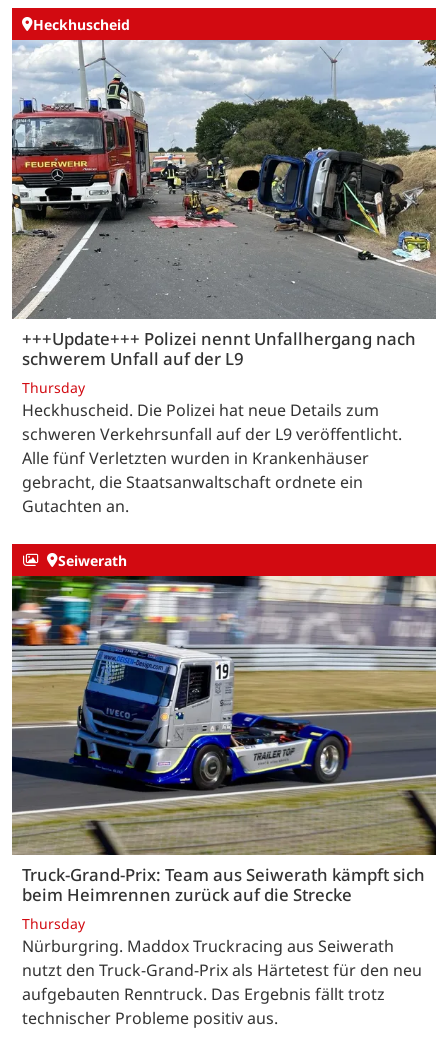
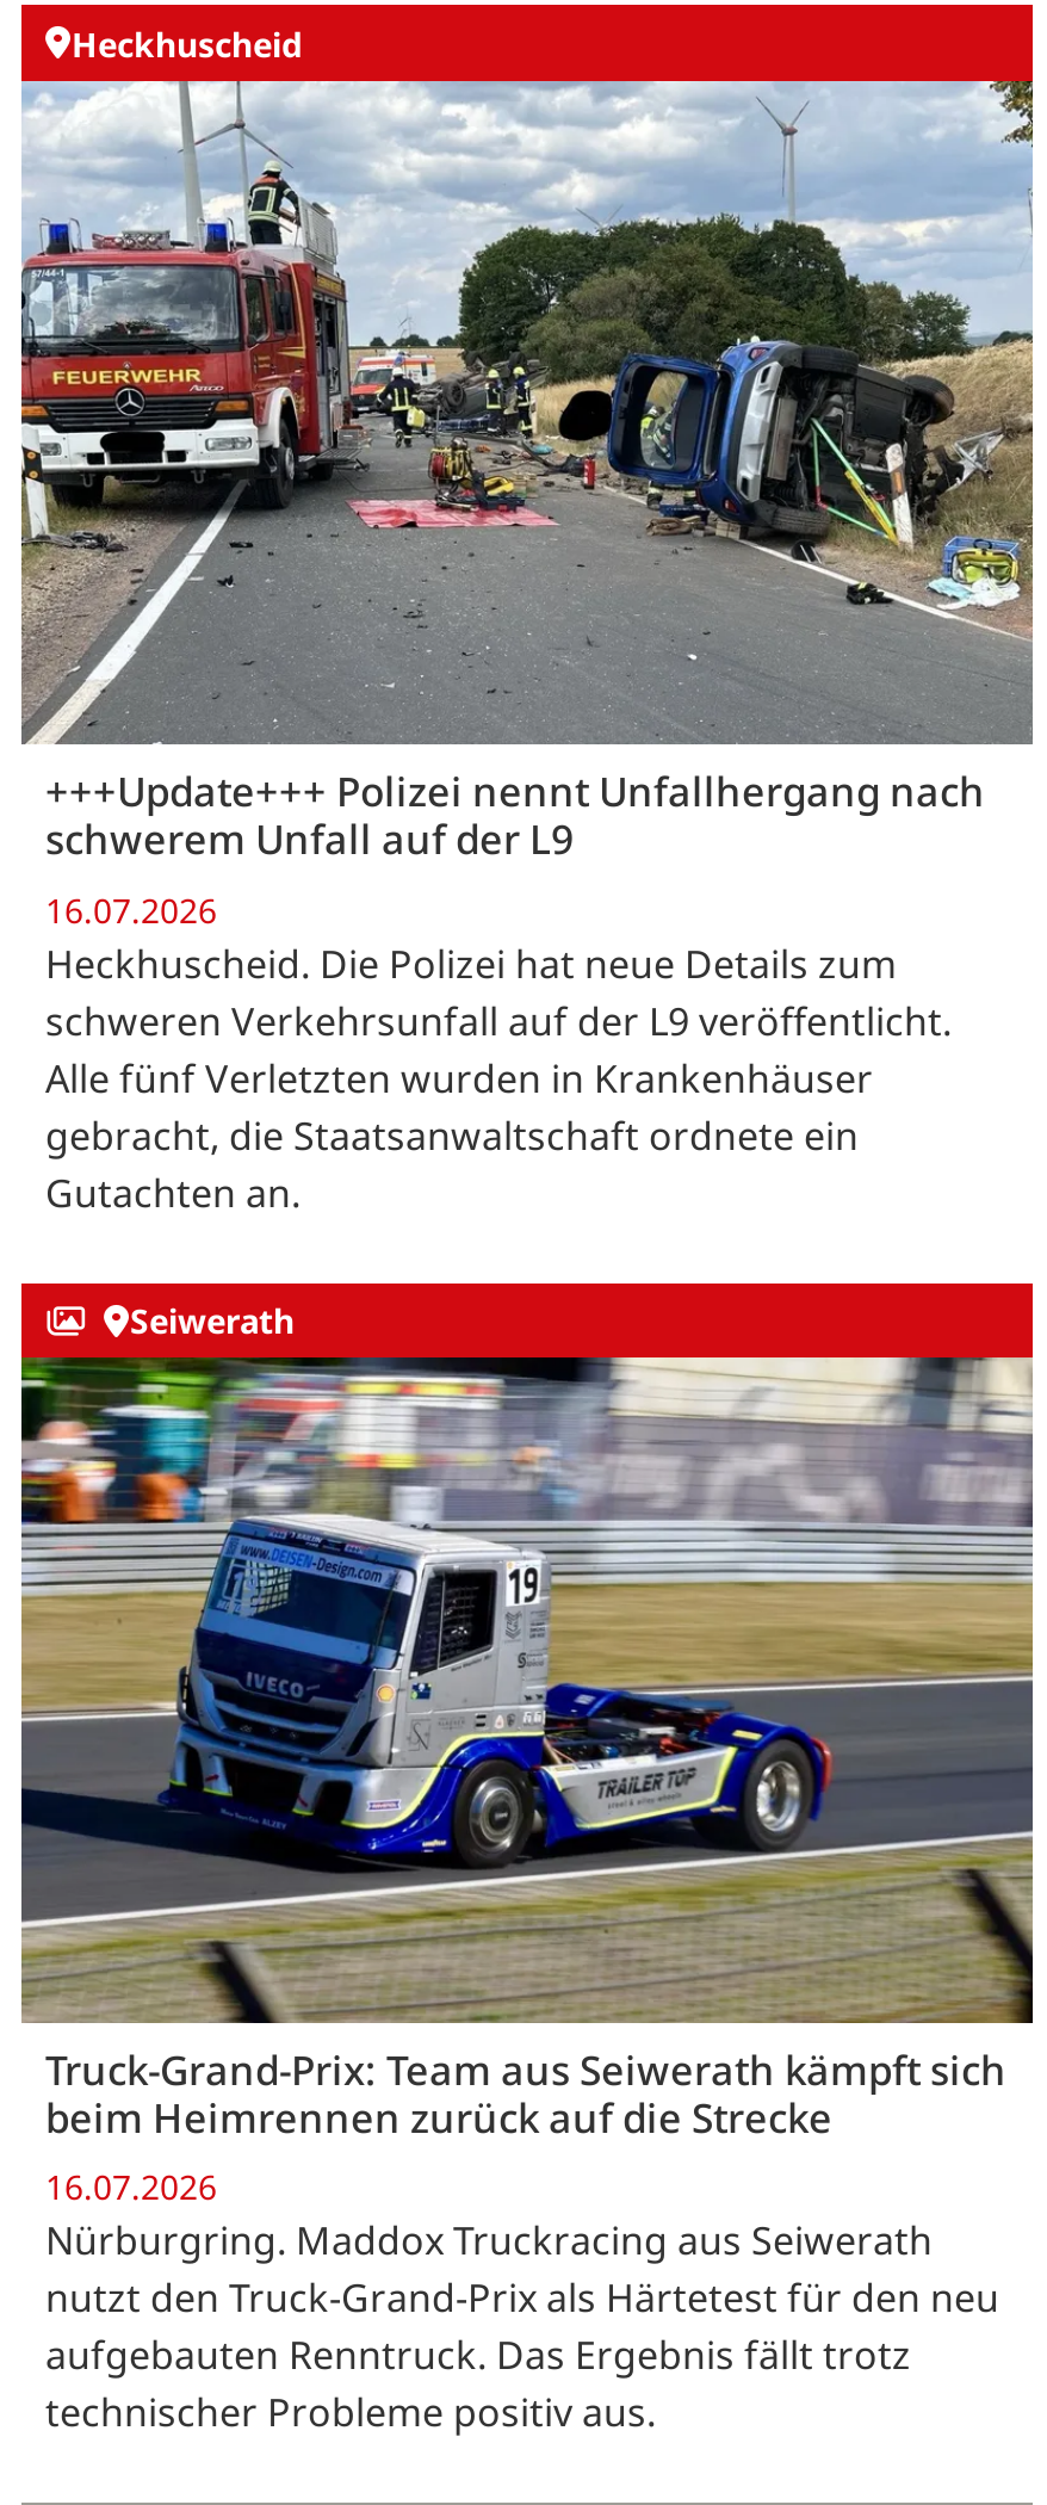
- Thursday
+ 16.07.2026

- Thursday
+ 16.07.2026
